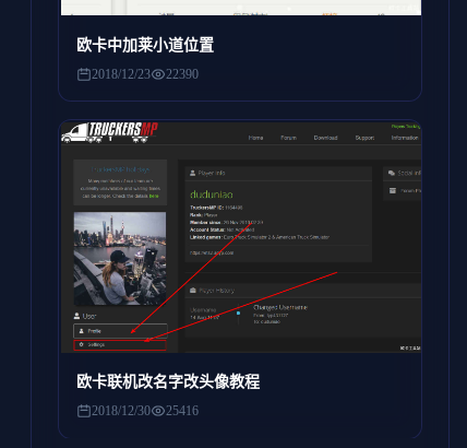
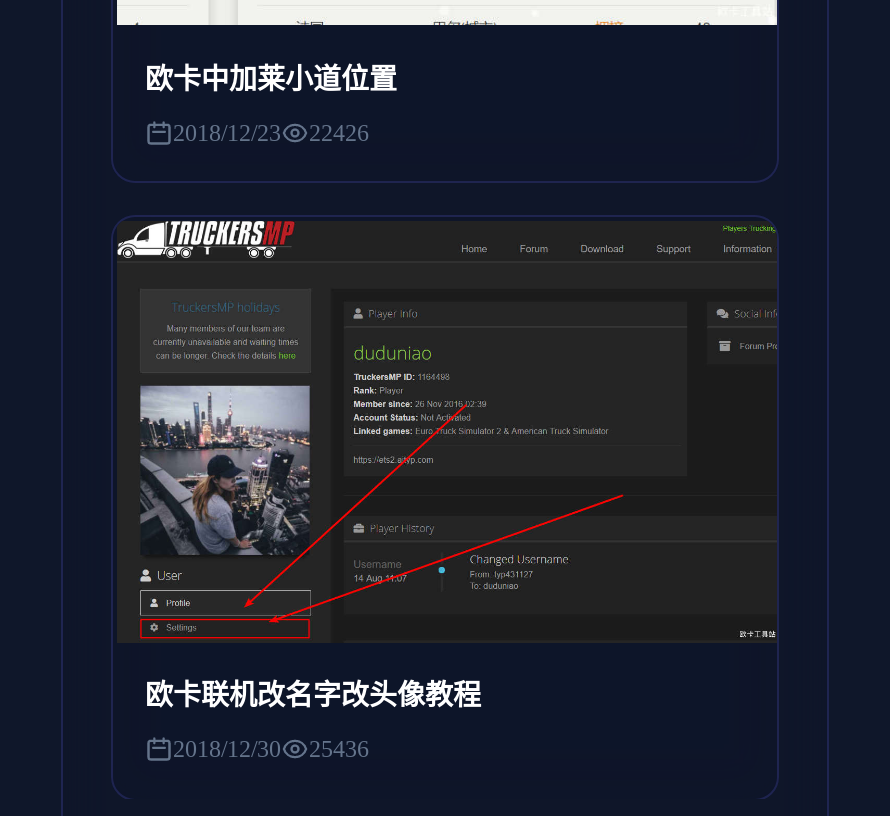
- 2018/12/23 22390
+ 2018/12/23 22426

- 2018/12/30 25416
+ 2018/12/30 25436
